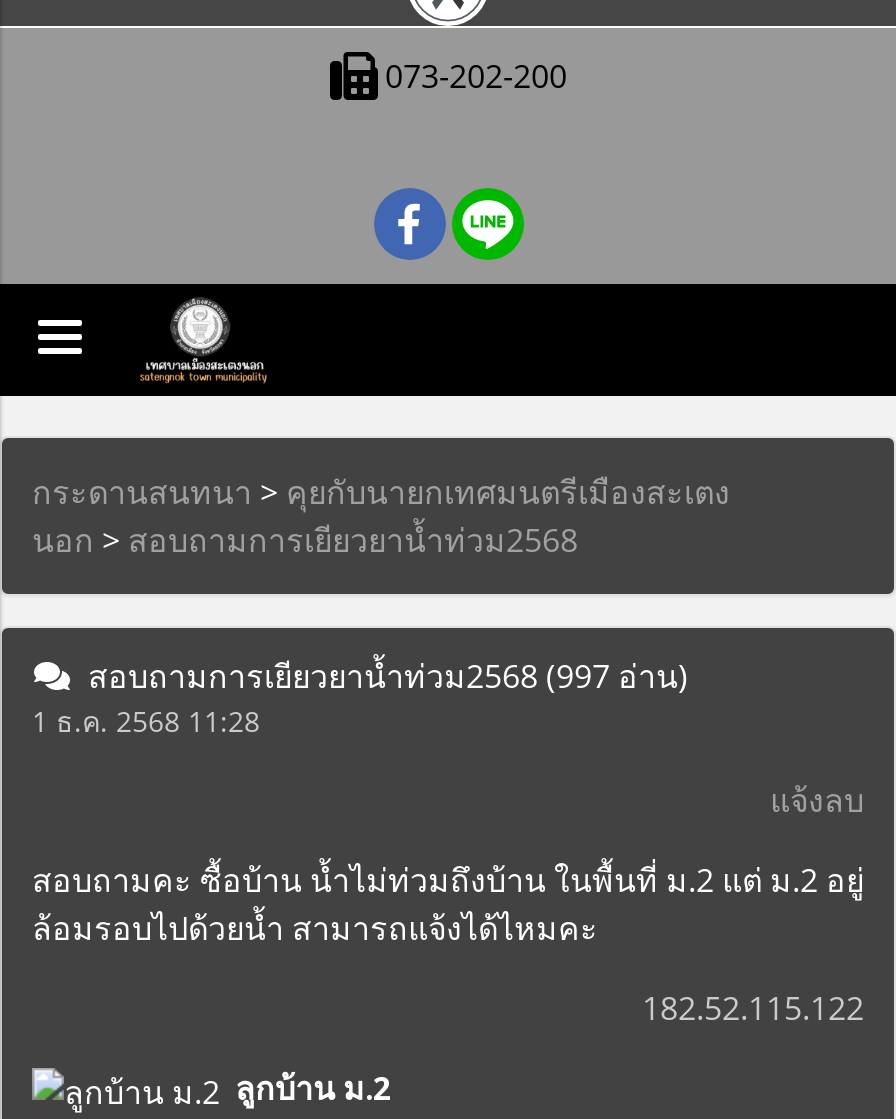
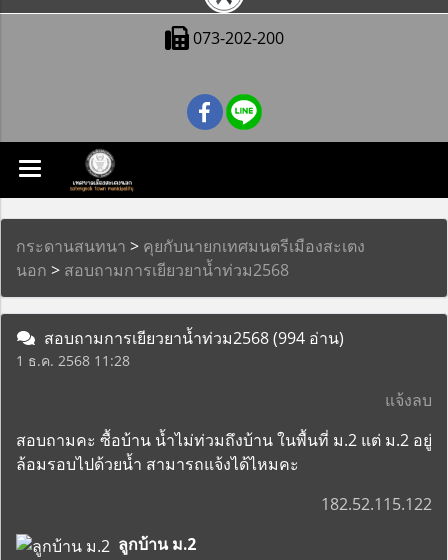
- สอบถามการเยียวยาน้ำท่วม2568 (997 อ่าน)
+ สอบถามการเยียวยาน้ำท่วม2568 (994 อ่าน)
